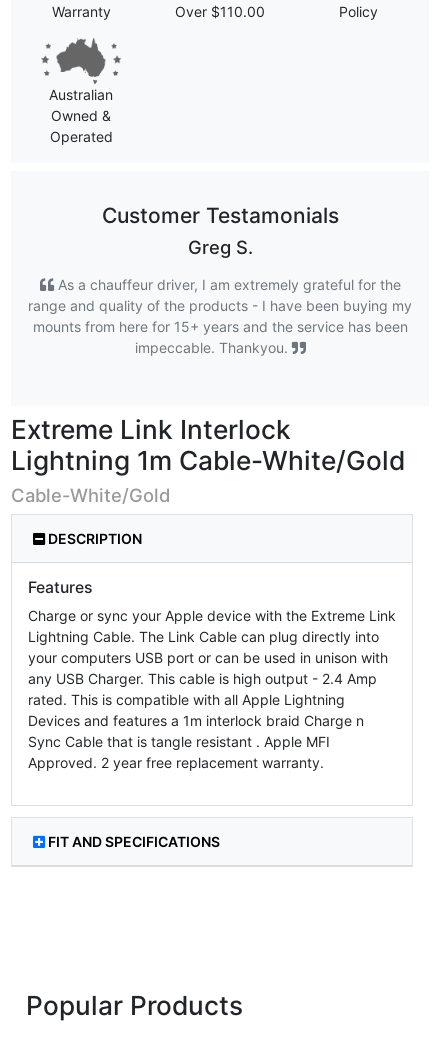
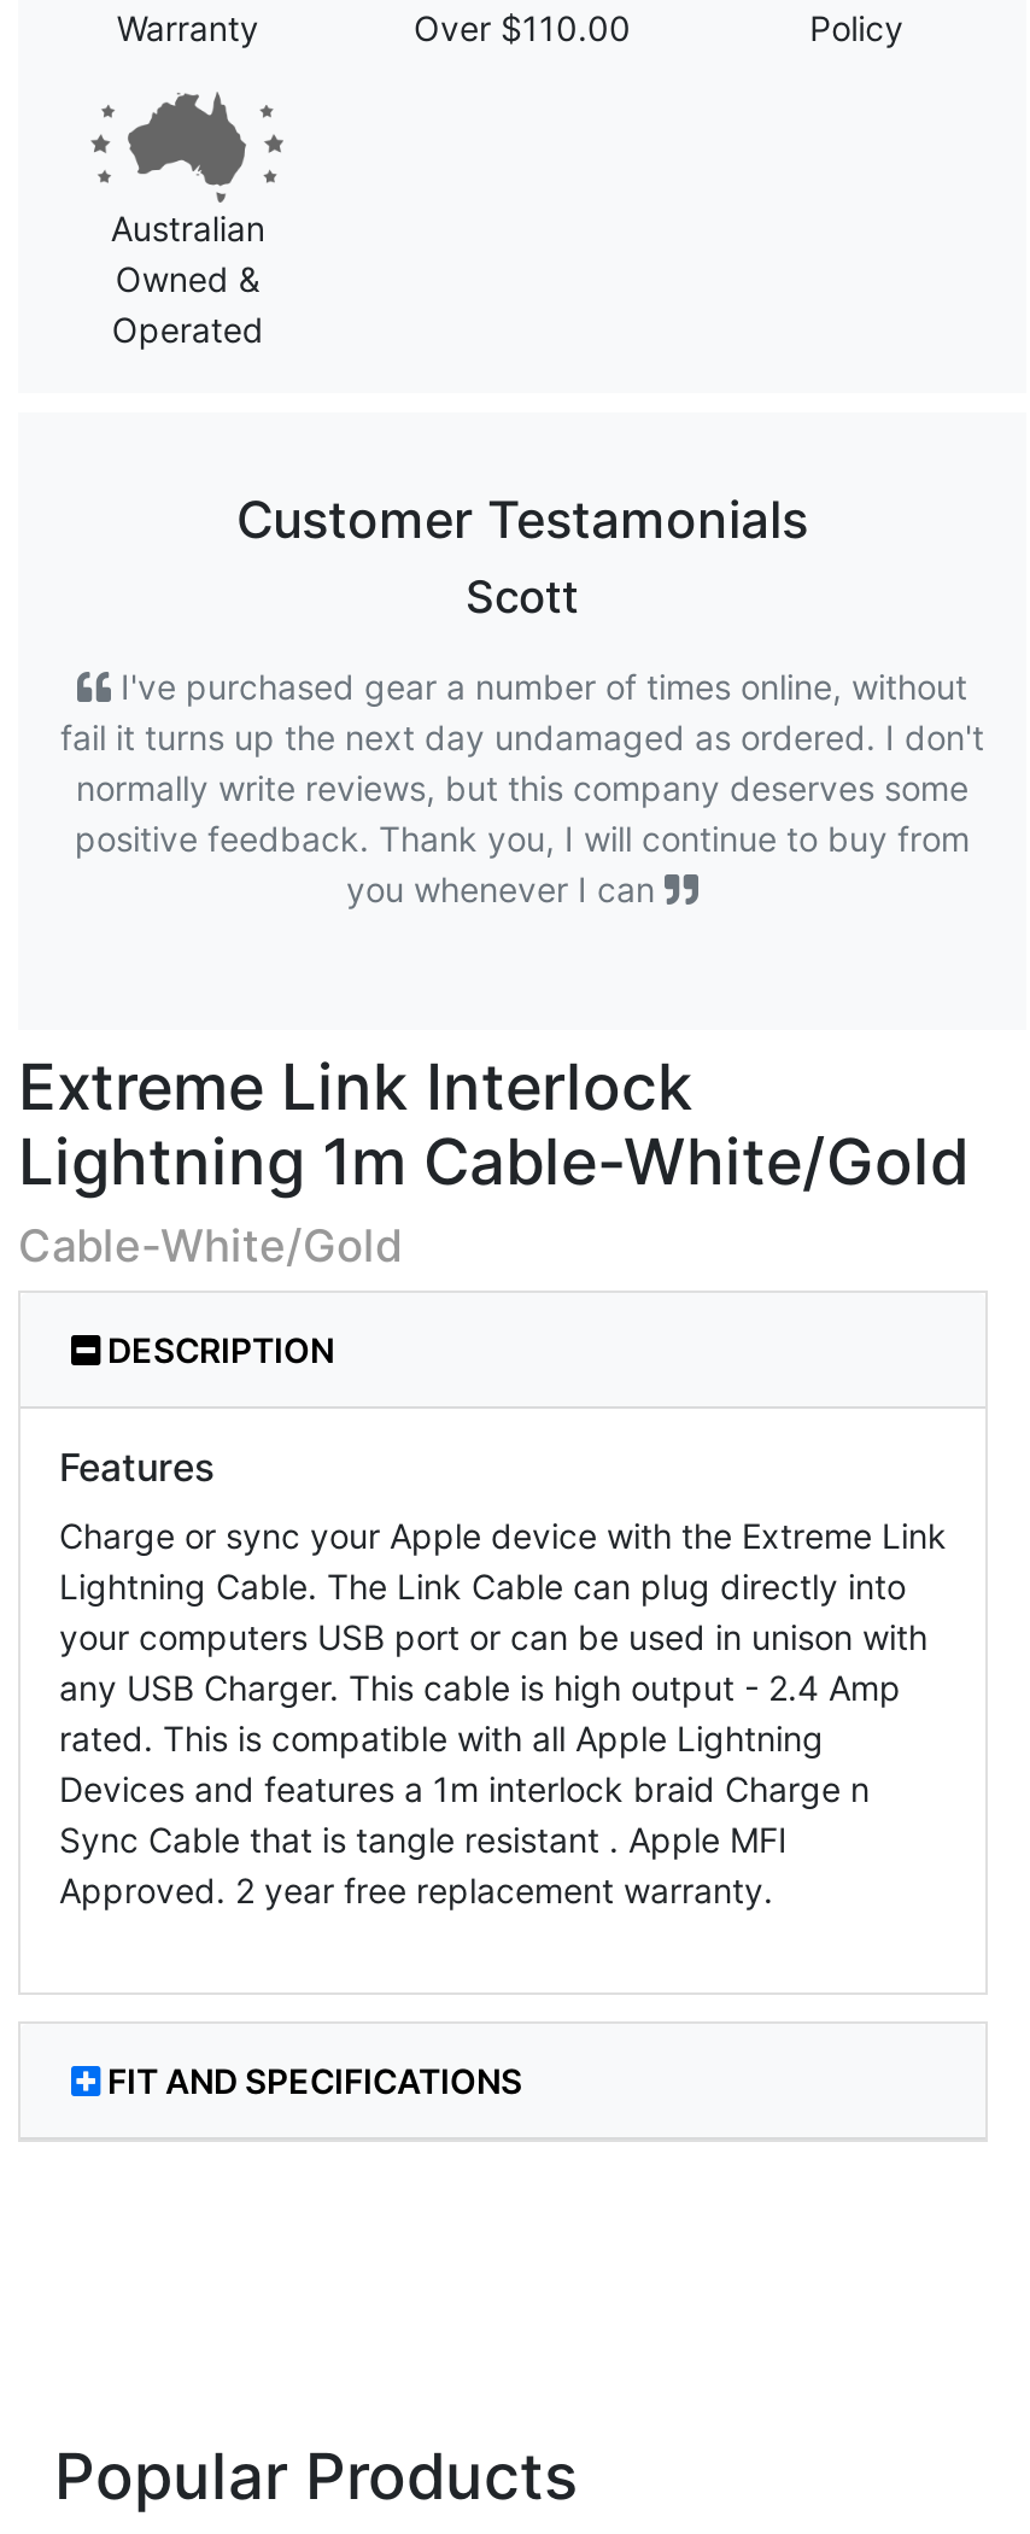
- Greg S.
+ Scott

- As a chauffeur driver, I am extremely grateful for the
- range and quality of the products - I have been buying my
- mounts from here for 15+ years and the service has been
- impeccable. Thankyou.
+ I've purchased gear a number of times online, without
+ fail it turns up the next day undamaged as ordered. I don't
+ normally write reviews, but this company deserves some
+ positive feedback. Thank you, I will continue to buy from
+ you whenever I can
